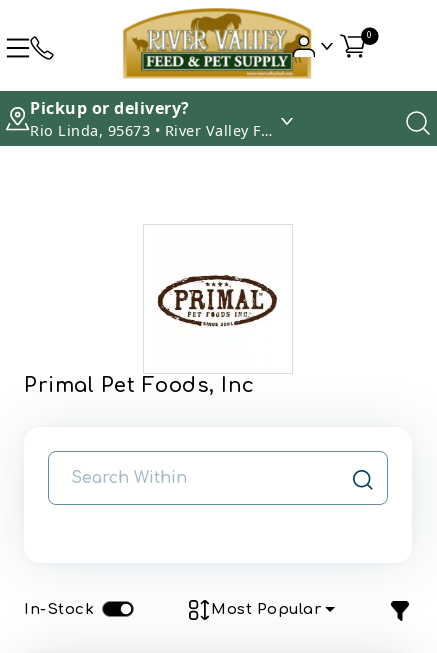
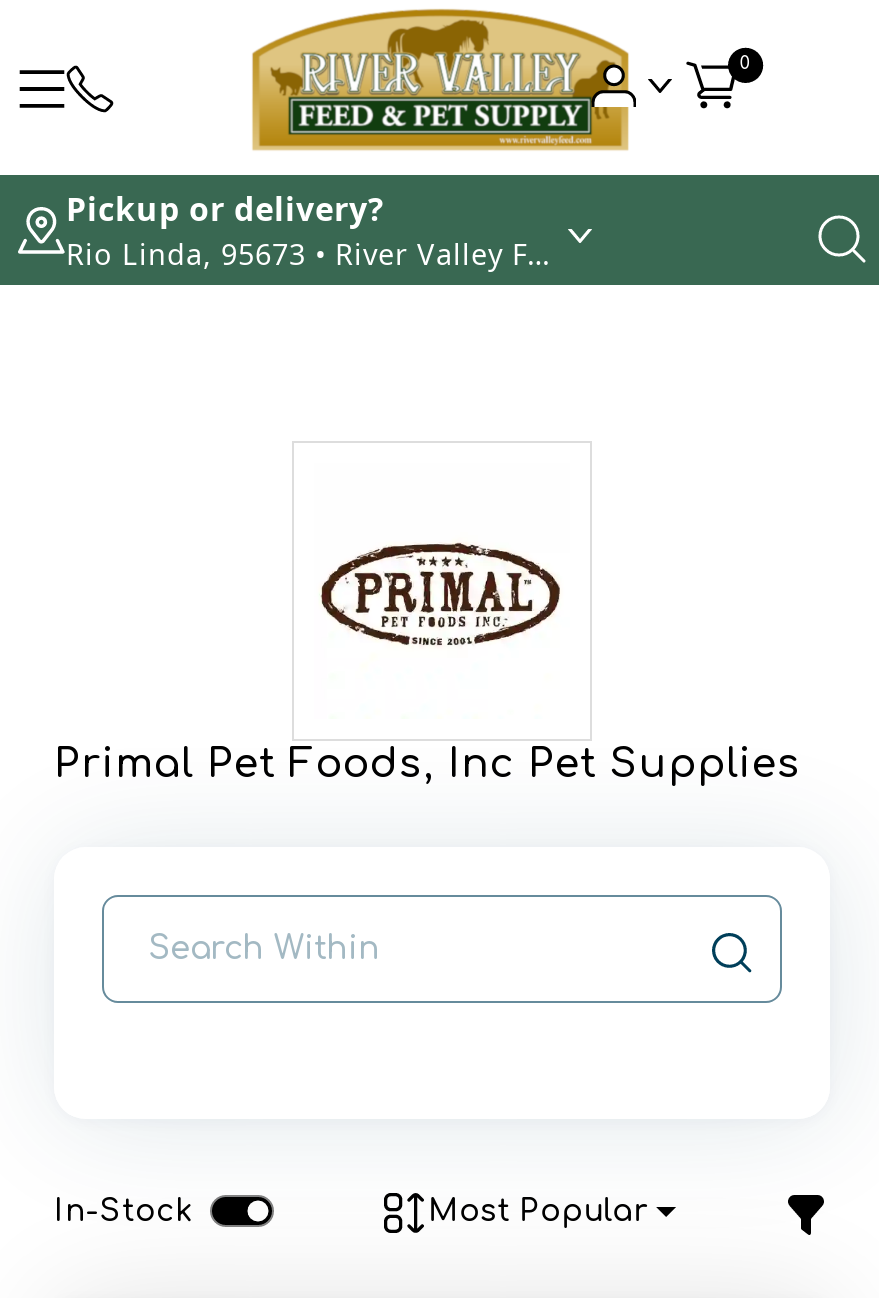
- Primal Pet Foods, Inc
+ Primal Pet Foods, Inc Pet Supplies
